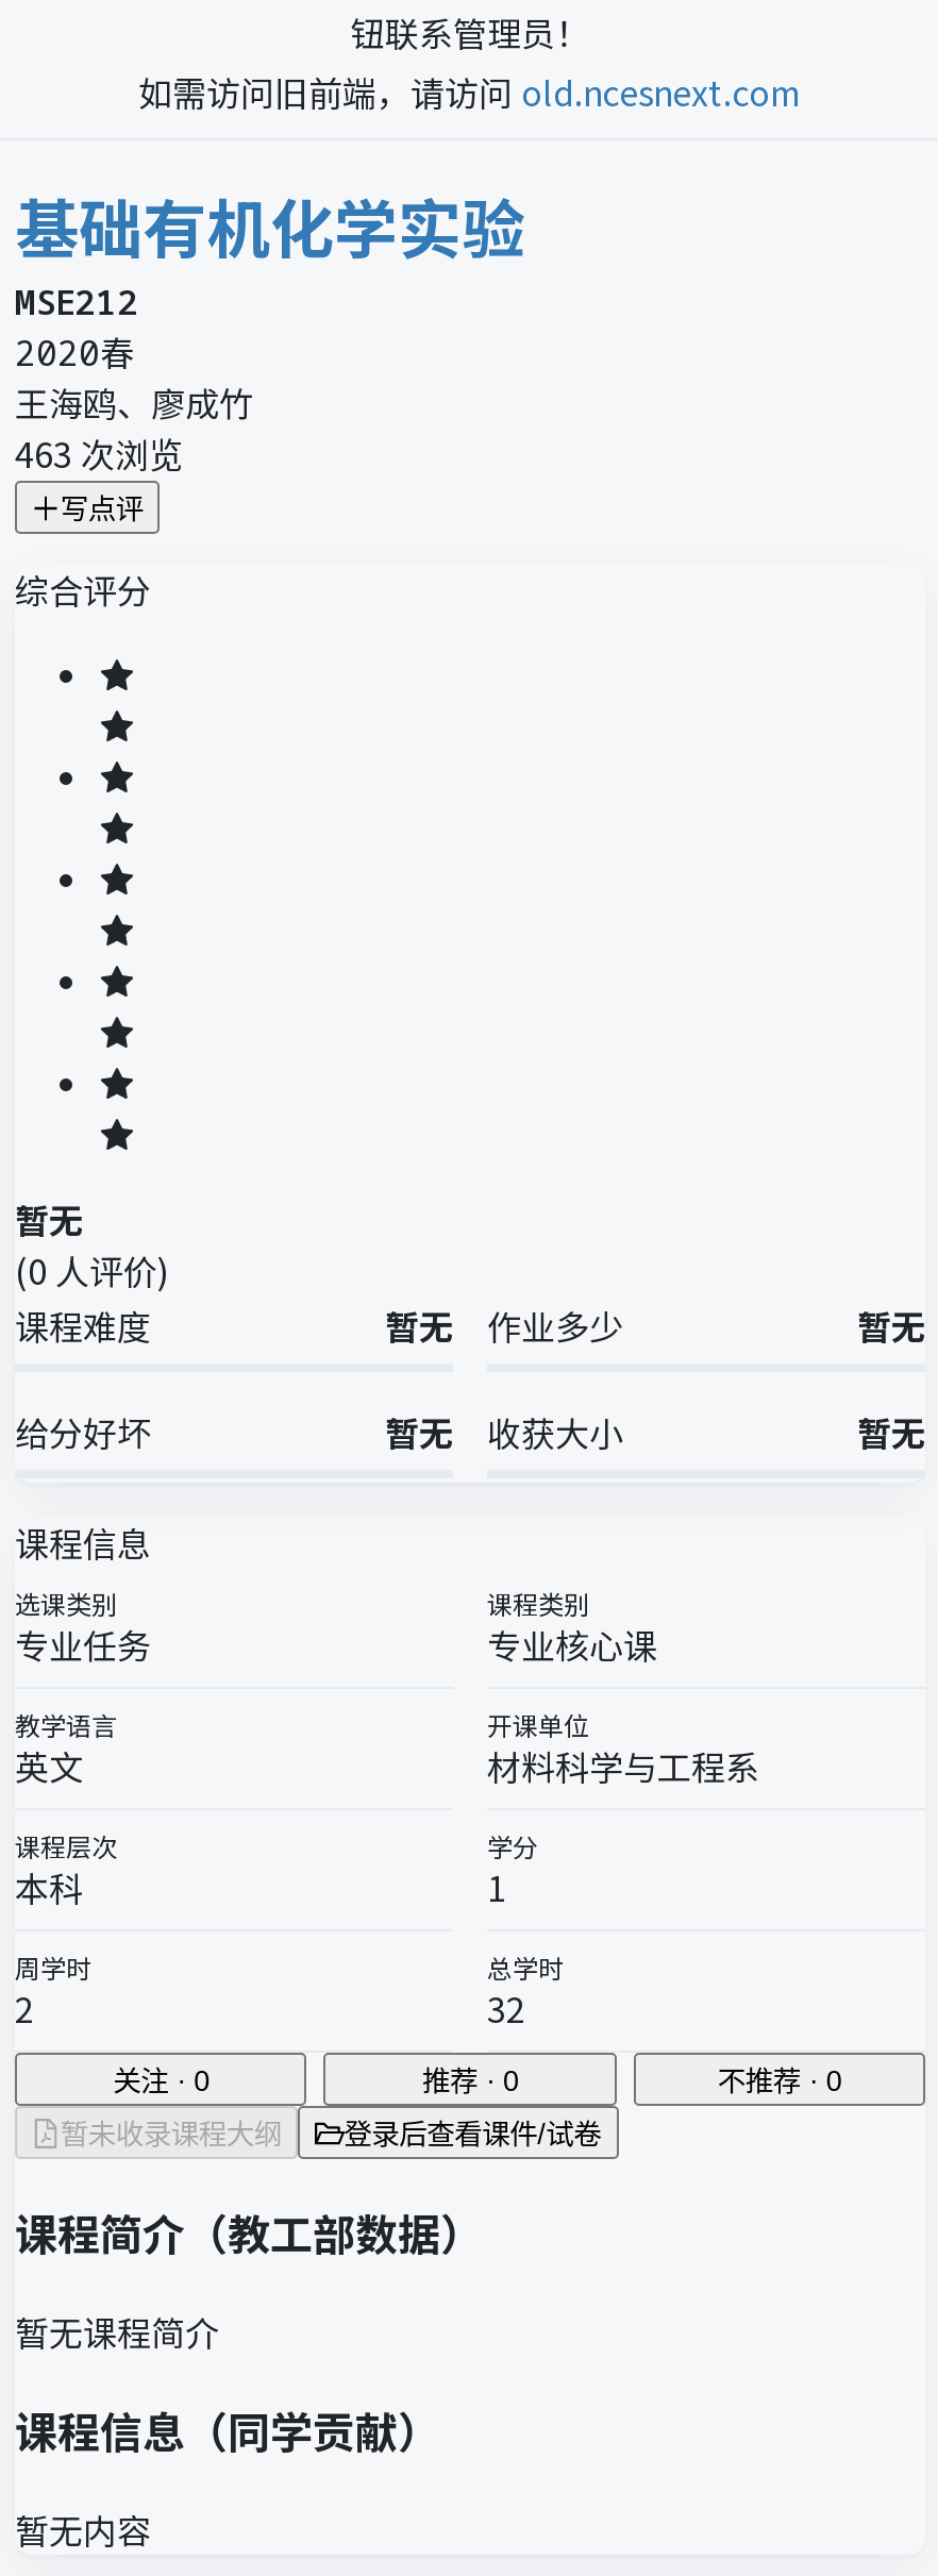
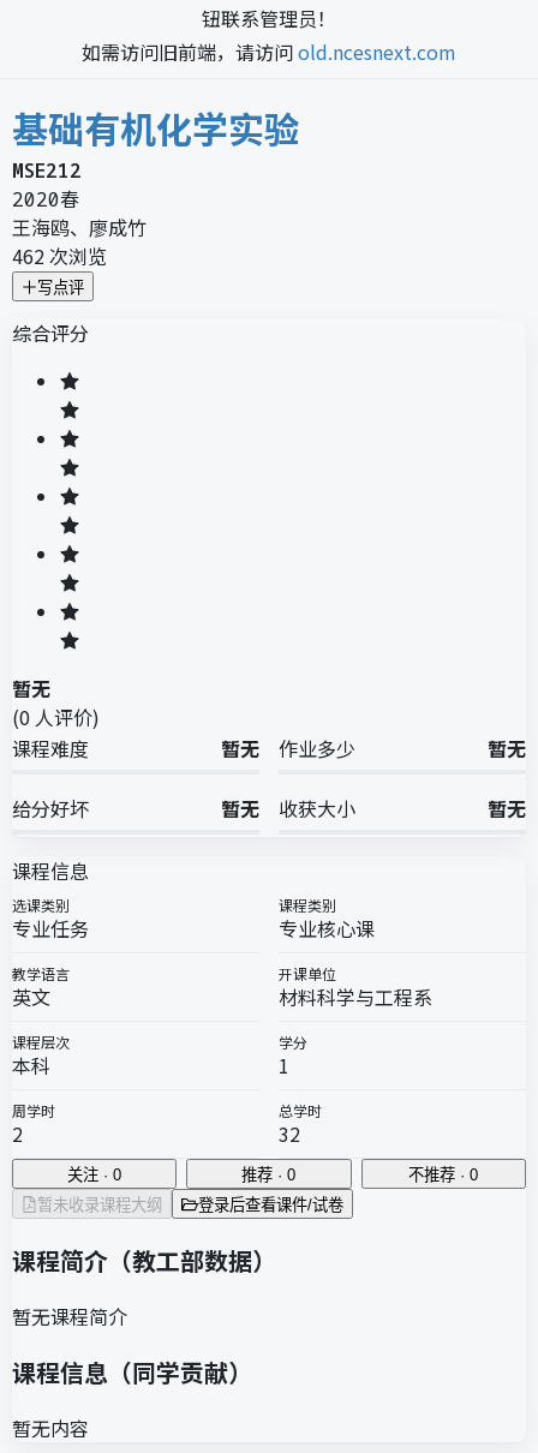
- 463次浏览
+ 462次浏览
